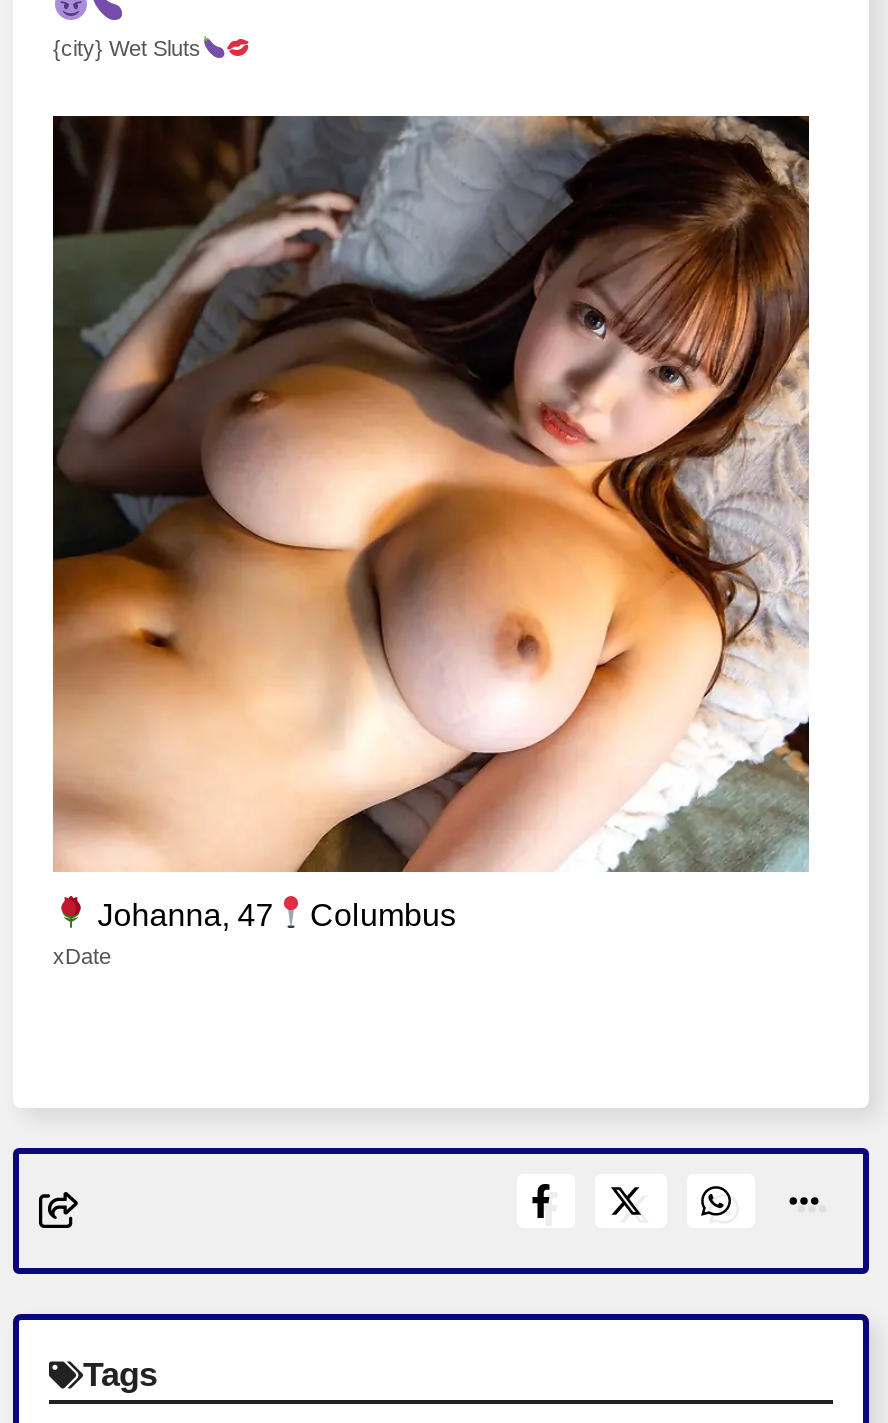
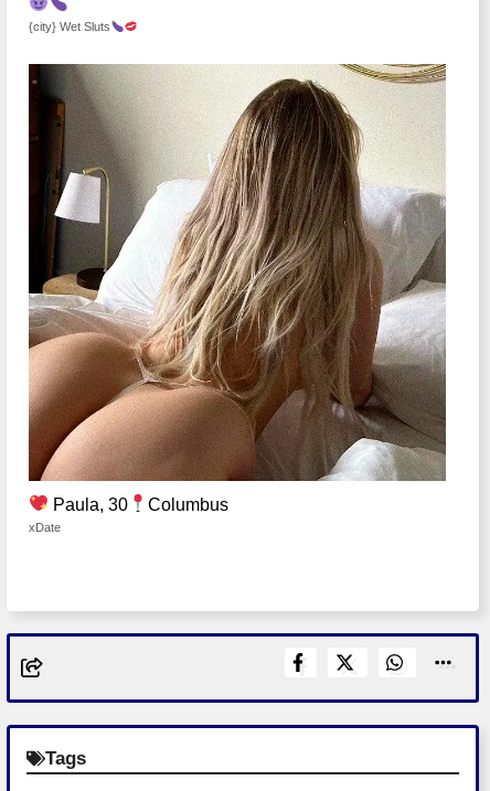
- [image]
- Johanna, 47 Columbus
+ [image]
+ Paula, 30 Columbus
